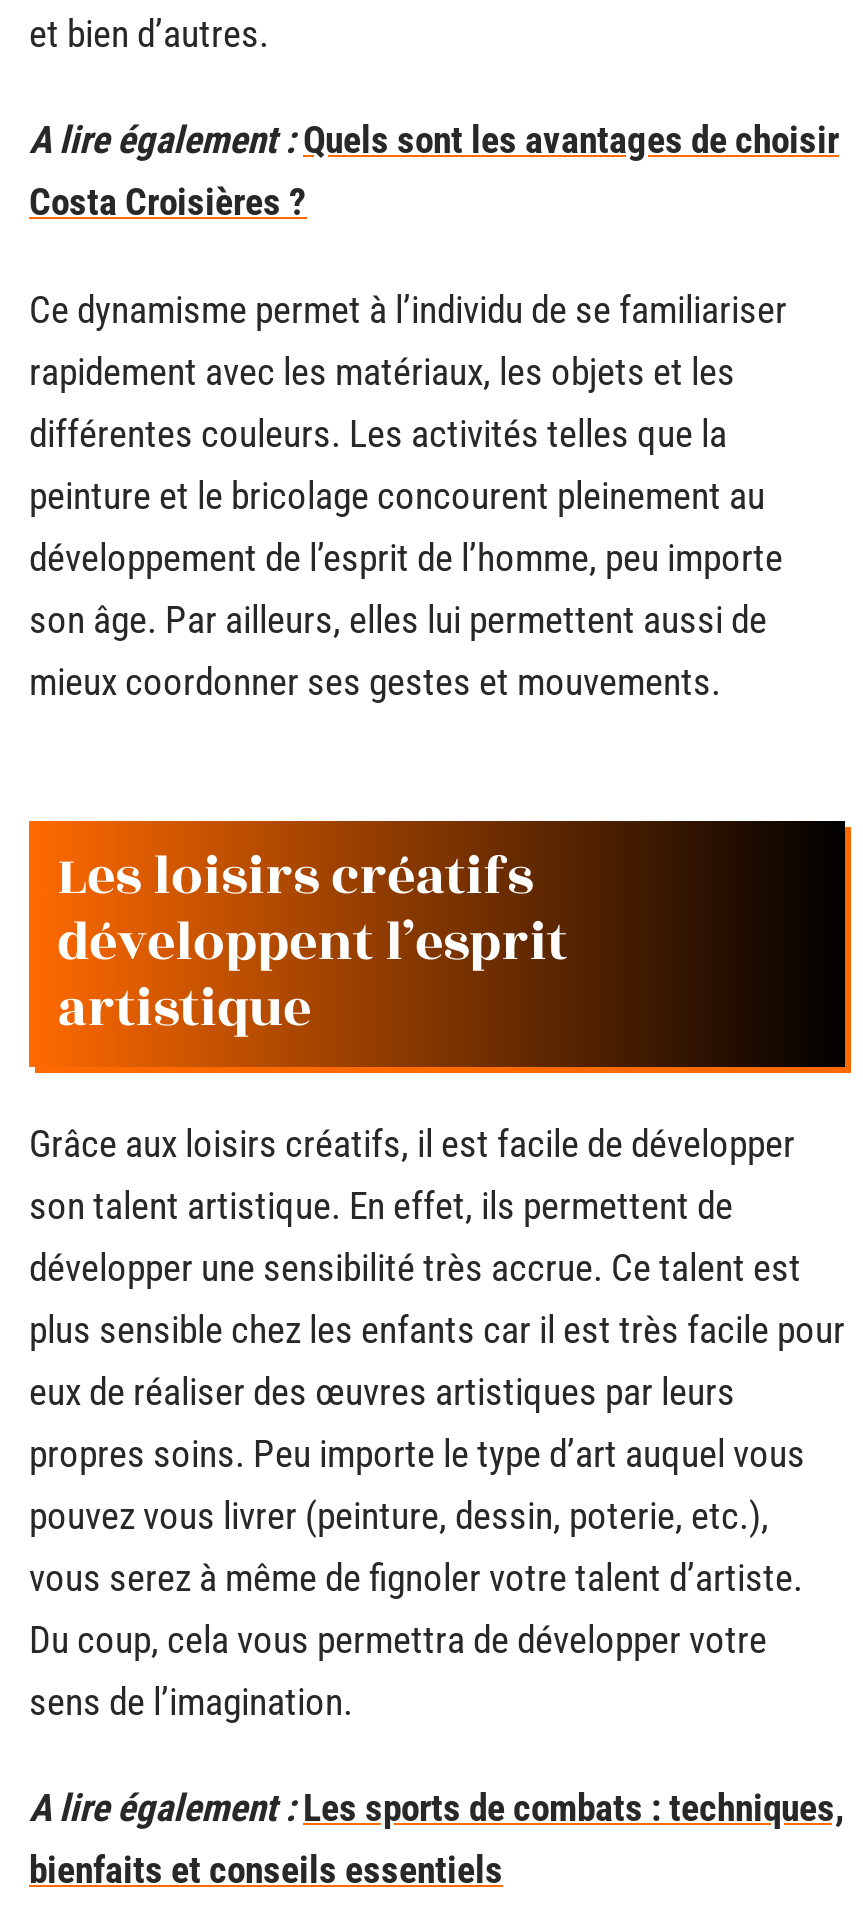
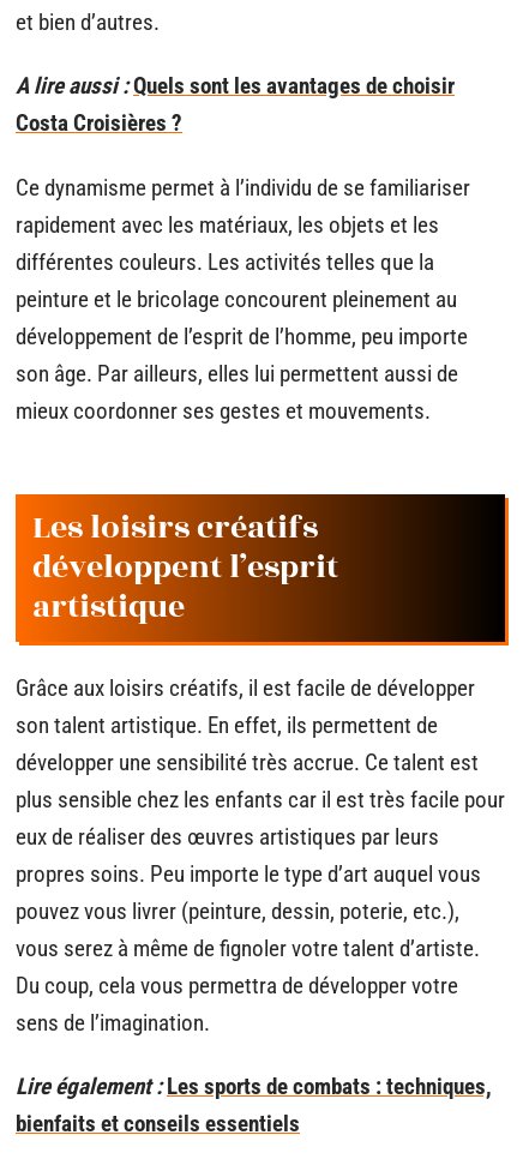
- A lire également : Quels sont les avantages de choisir
+ A lire aussi : Quels sont les avantages de choisir

- A lire également : Les sports de combats : techniques,
+ Lire également : Les sports de combats : techniques,
